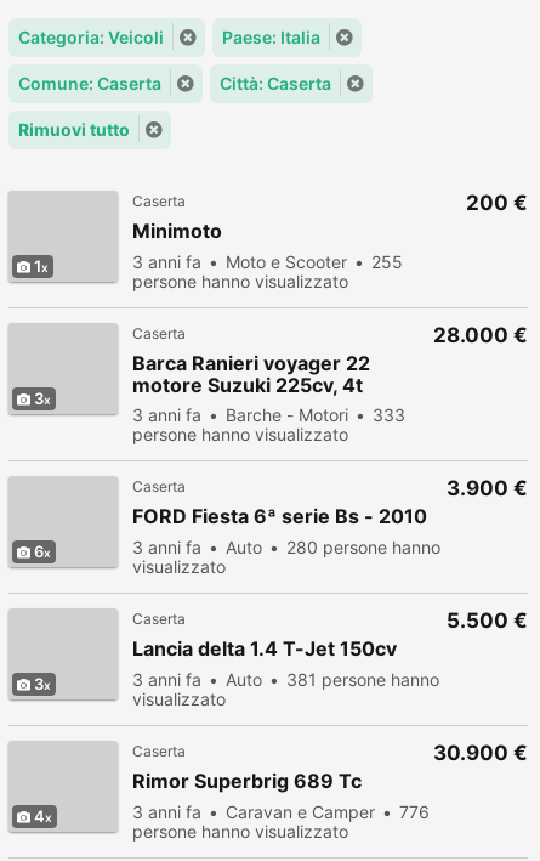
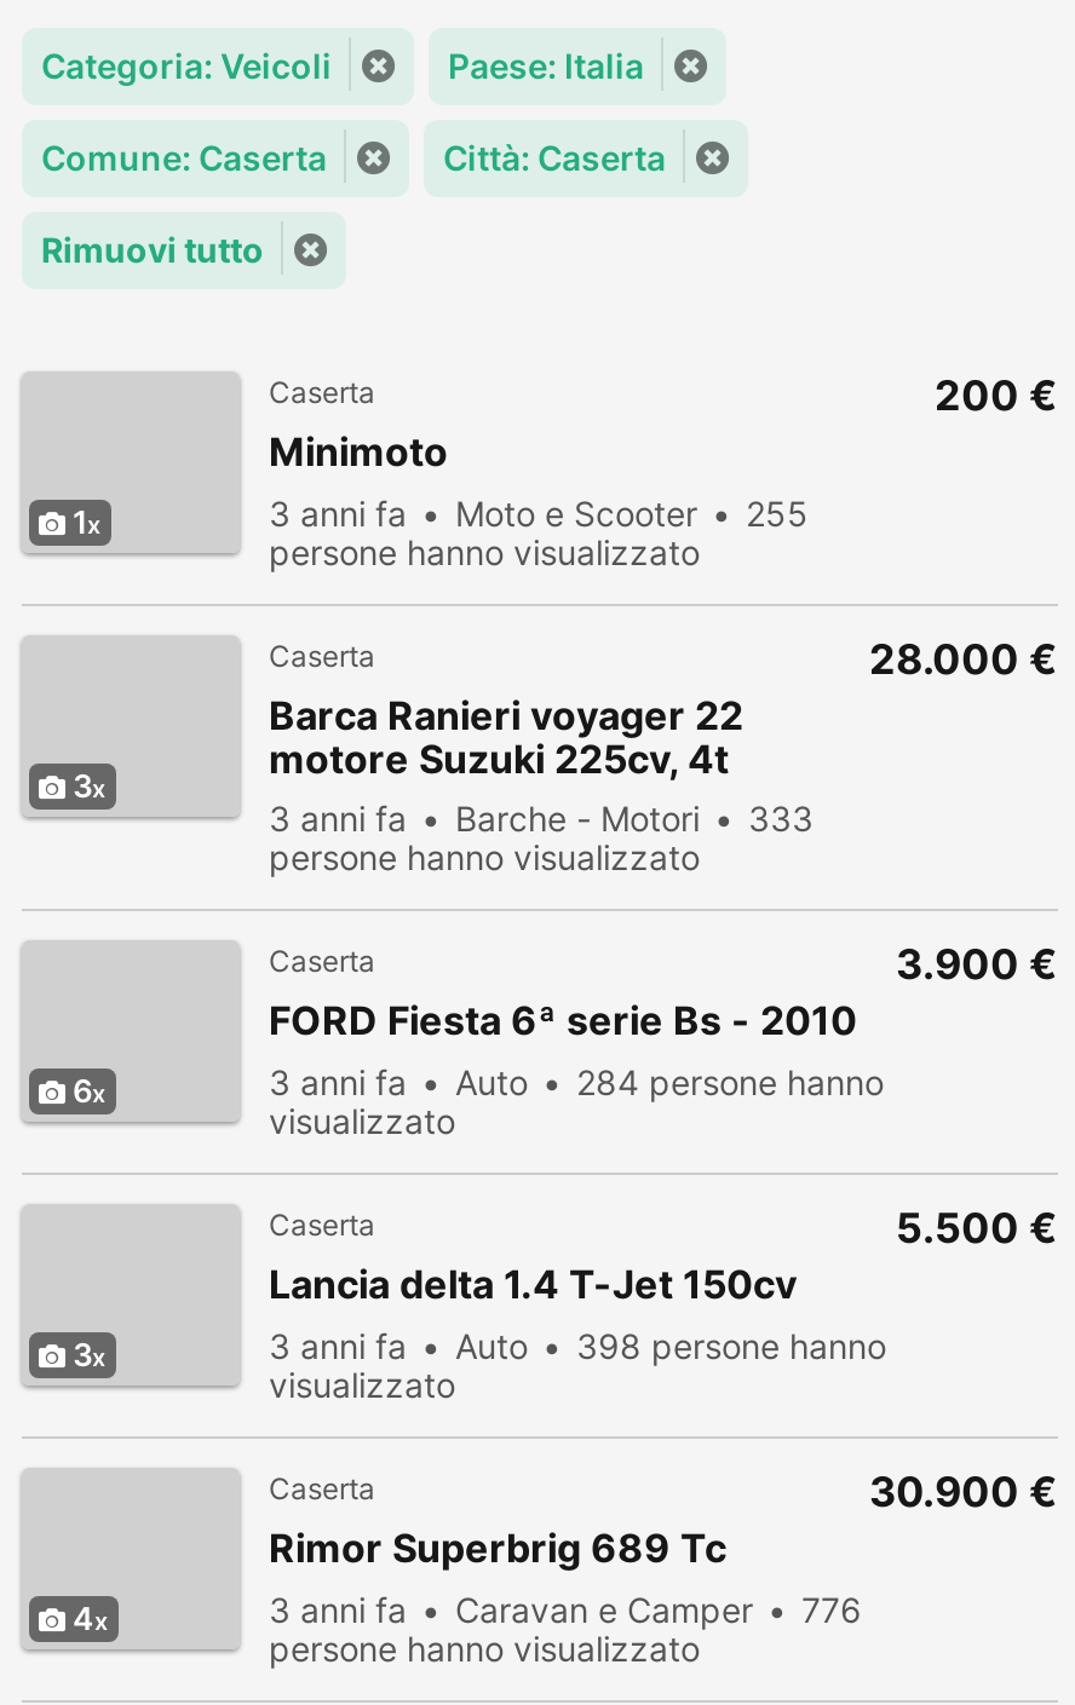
- 280 persone hanno
+ 284 persone hanno

- 381 persone hanno
+ 398 persone hanno
